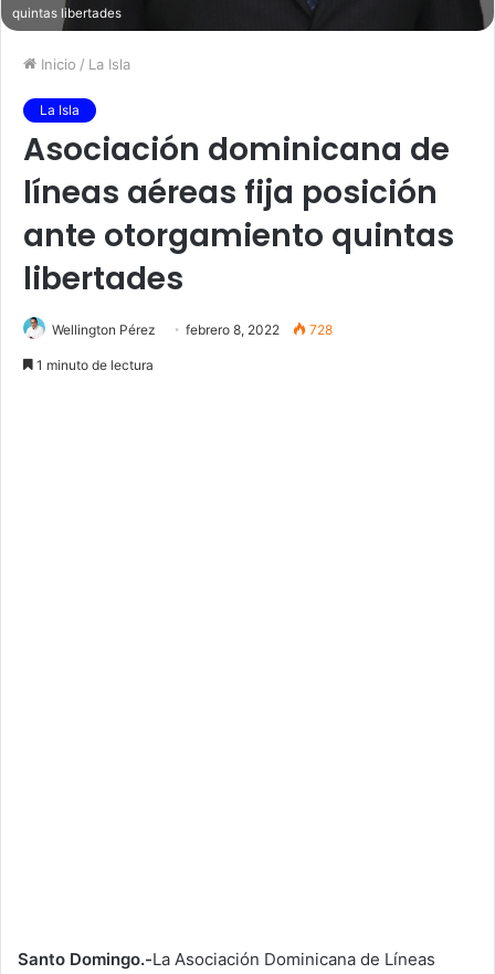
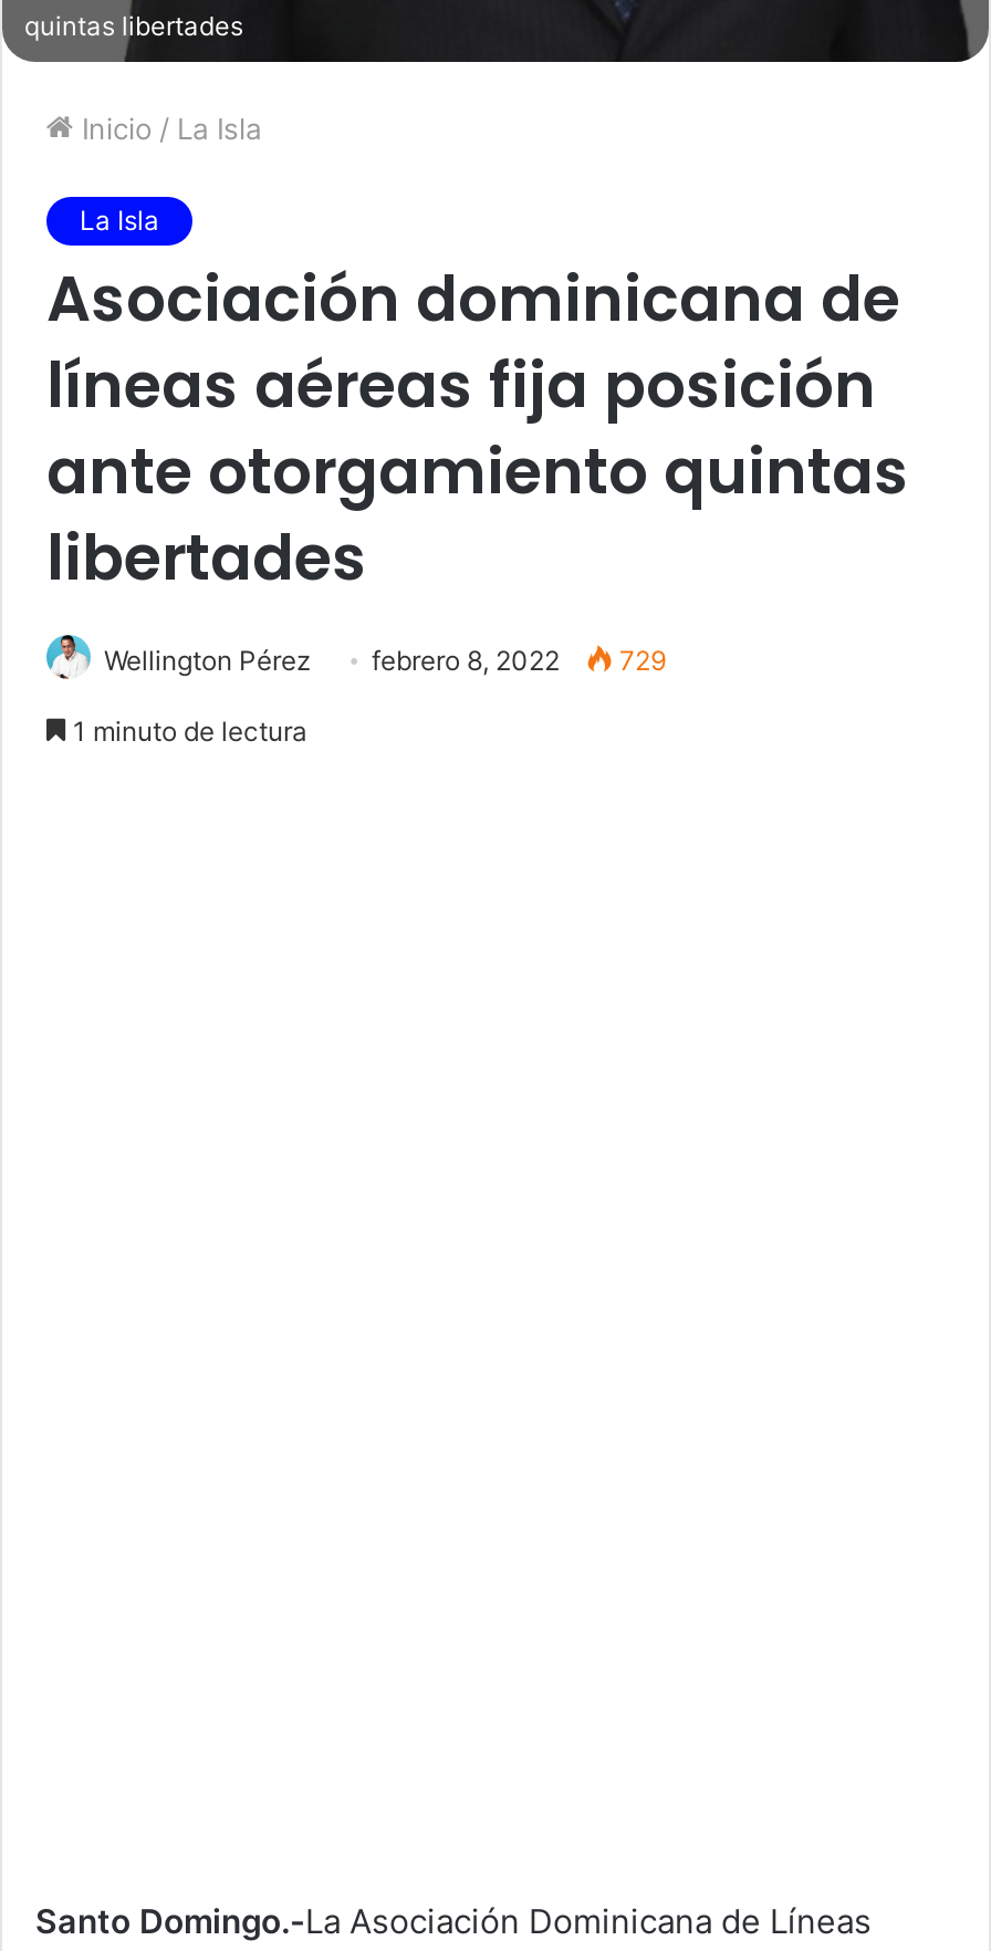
- Wellington Pérez febrero 8, 2022 728
+ Wellington Pérez febrero 8, 2022 729
